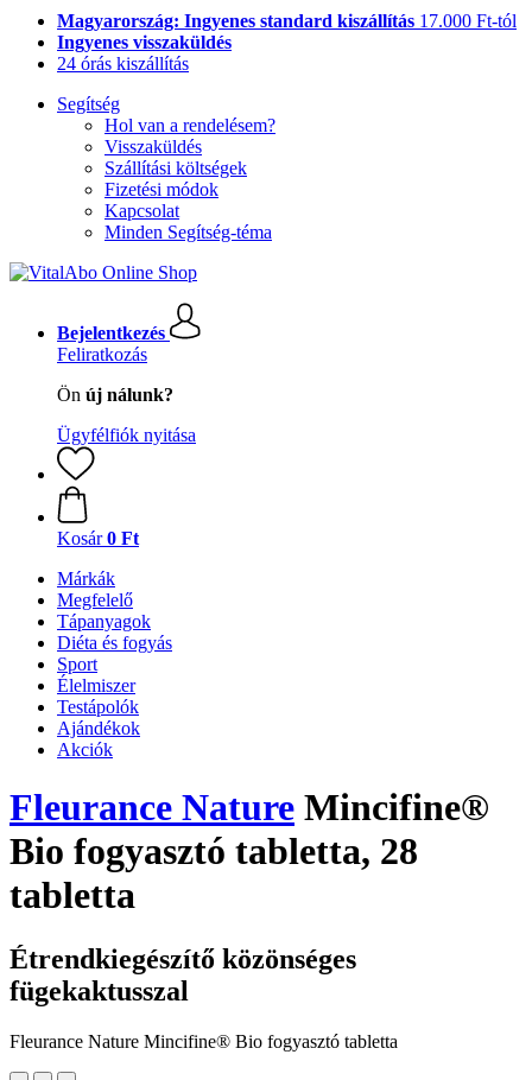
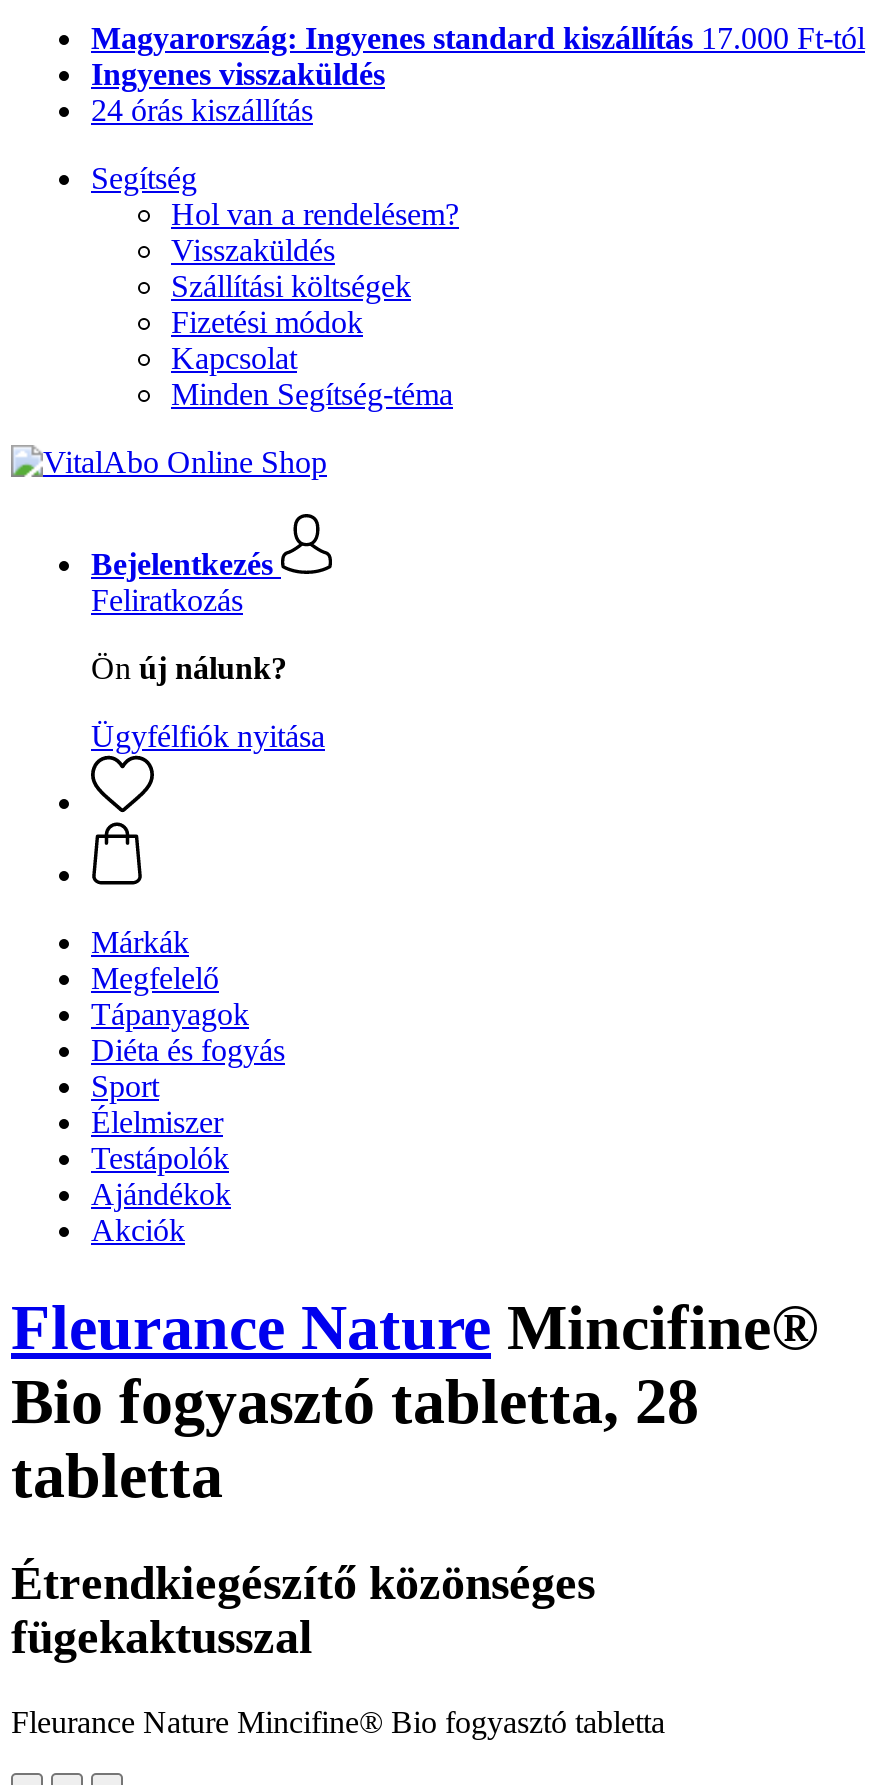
- Kosár 0 Ft
